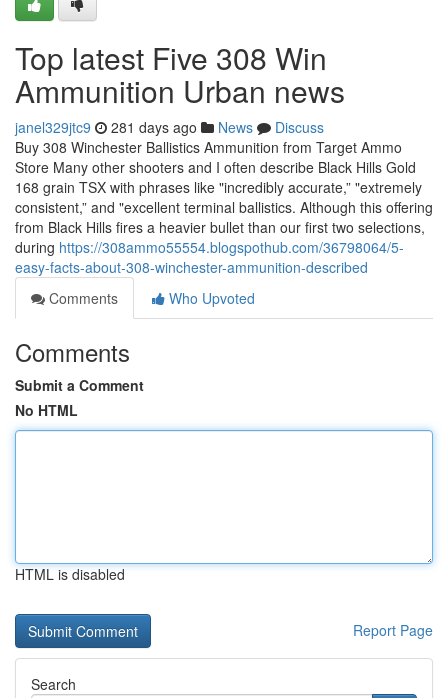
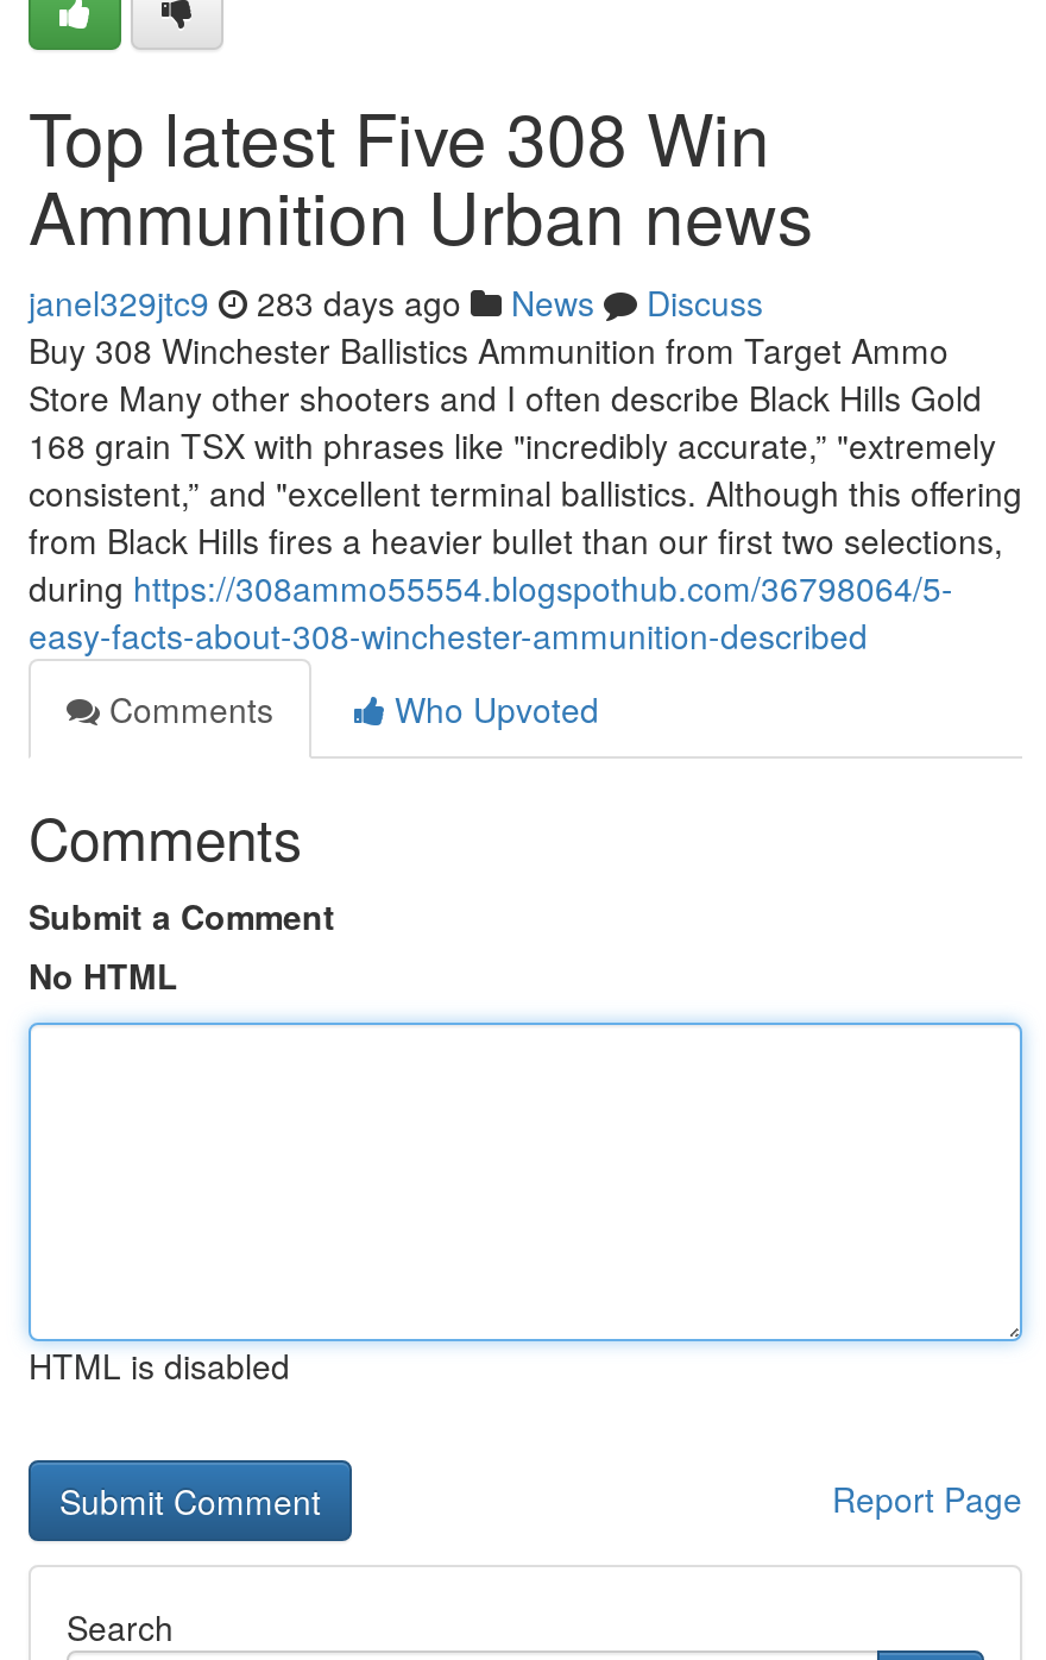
- janel329jtc9 281 days ago News Discuss
+ janel329jtc9 283 days ago News Discuss
